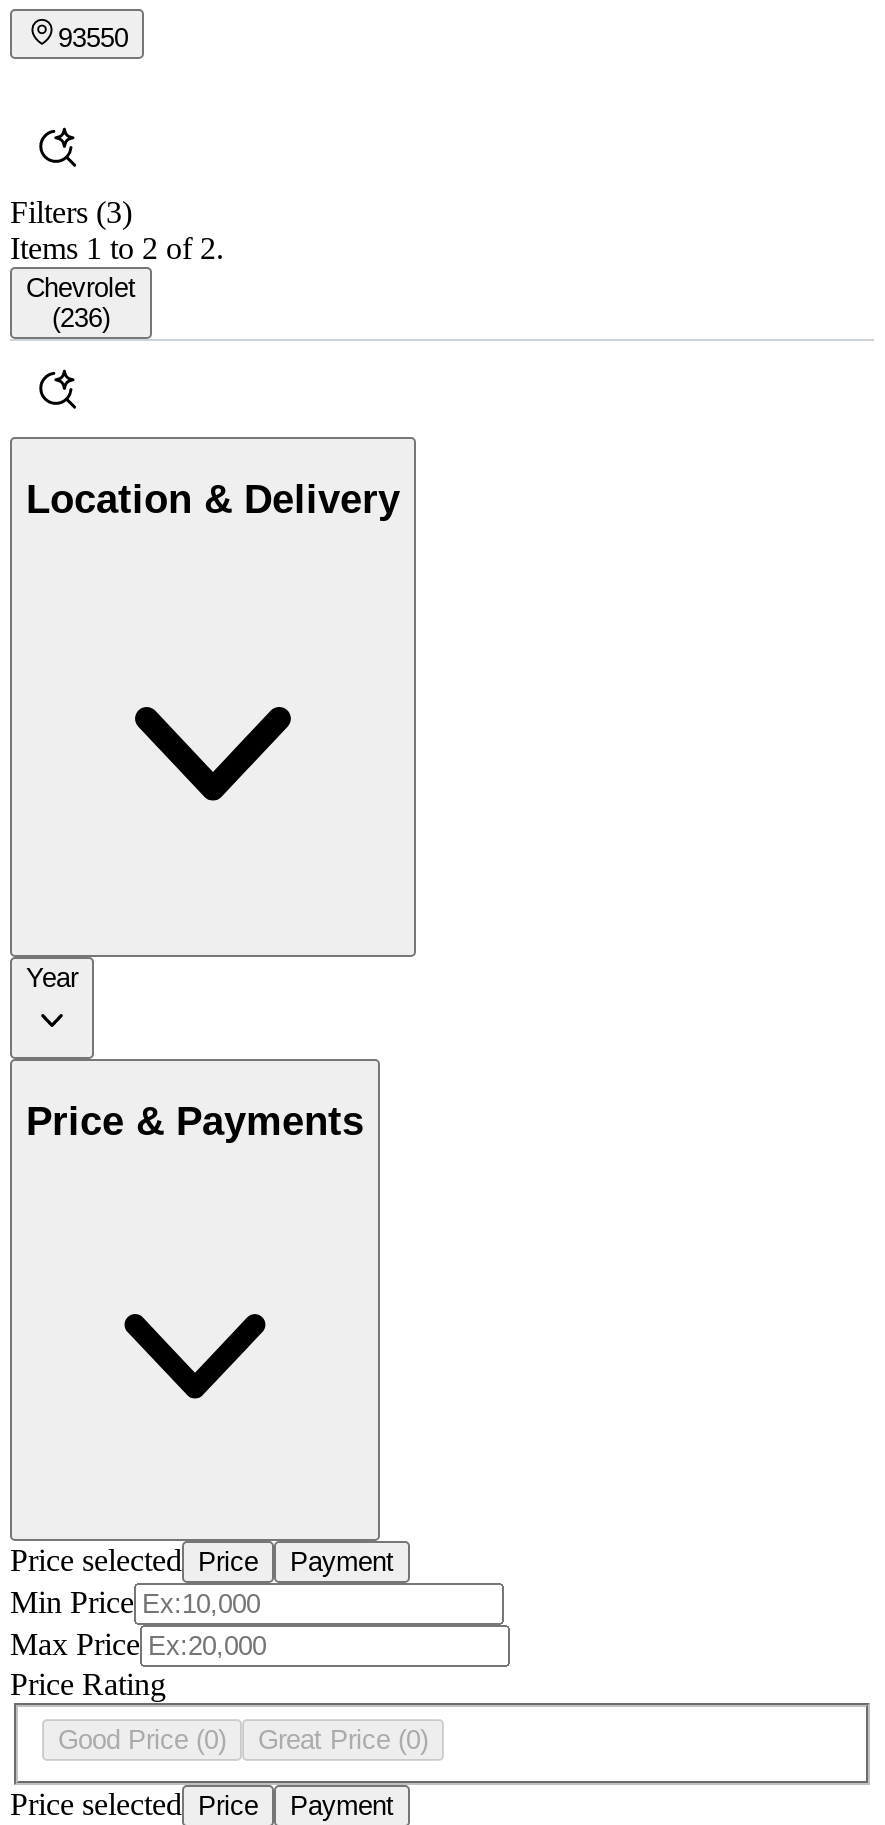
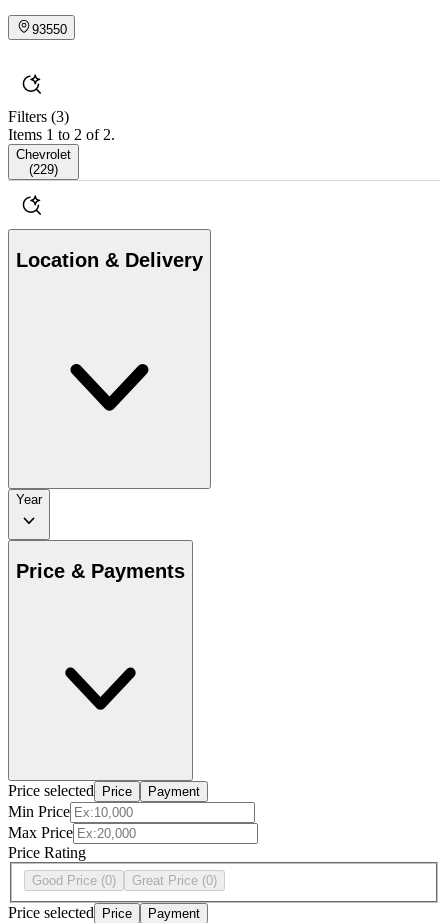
- (236)
+ (229)
